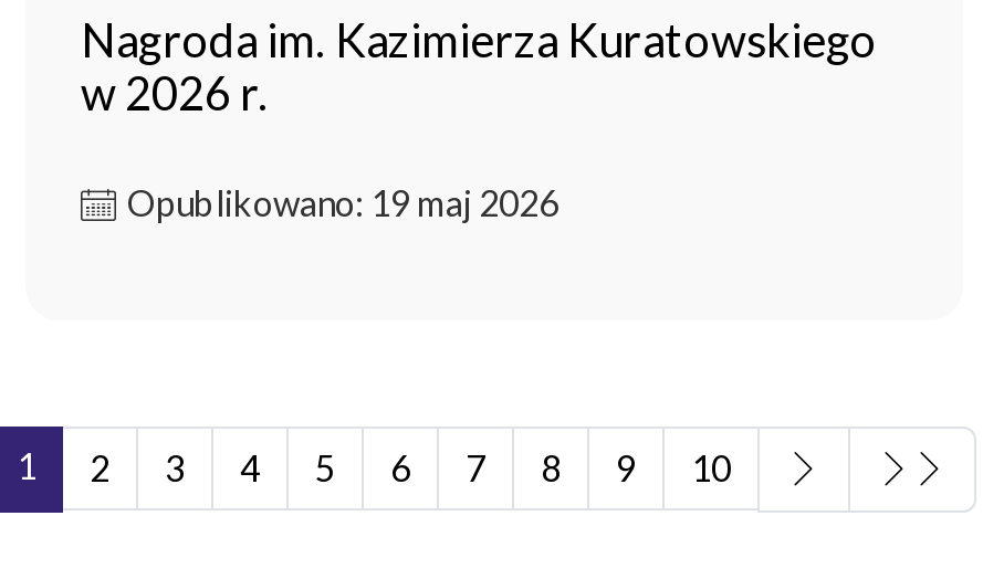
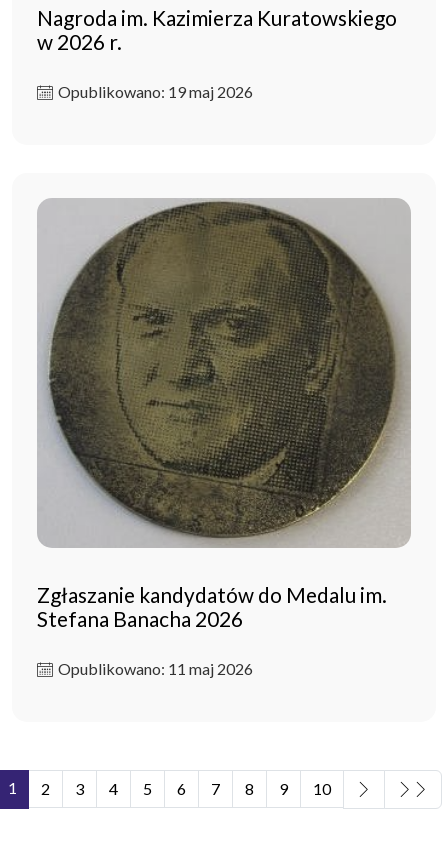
+ [image]
+ Zgłaszanie kandydatów do Medalu im.
+ Stefana Banacha 2026
+ Opublikowano: 11 maj 2026
